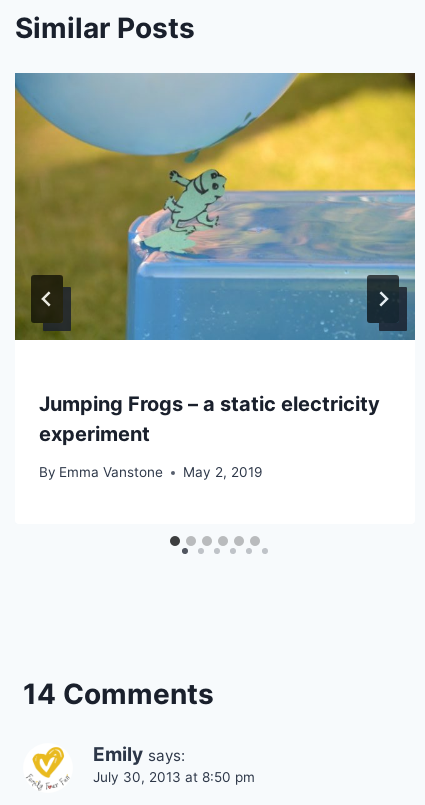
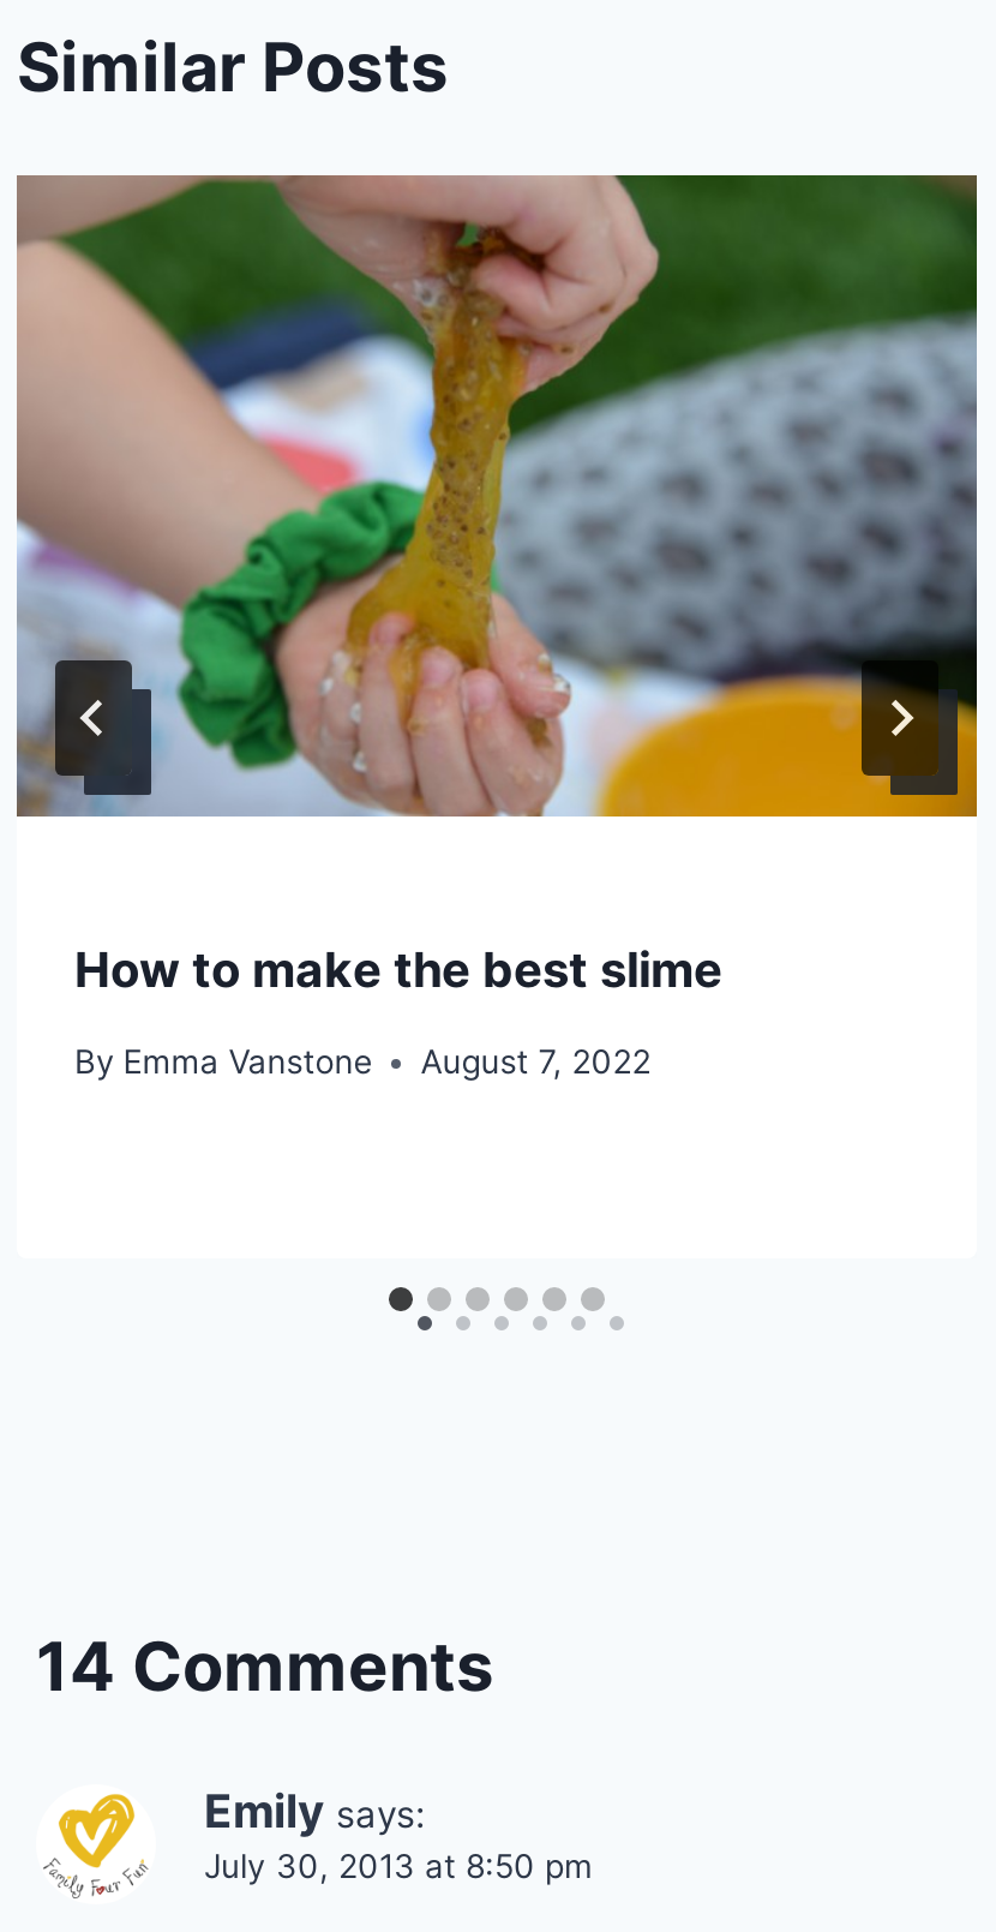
- [image]
+ [image]

- Jumping Frogs – a static electricity
- experiment
+ How to make the best slime

- By Emma Vanstone May 2, 2019
+ By Emma Vanstone August 7, 2022

moved up: By Emma Vanstone
